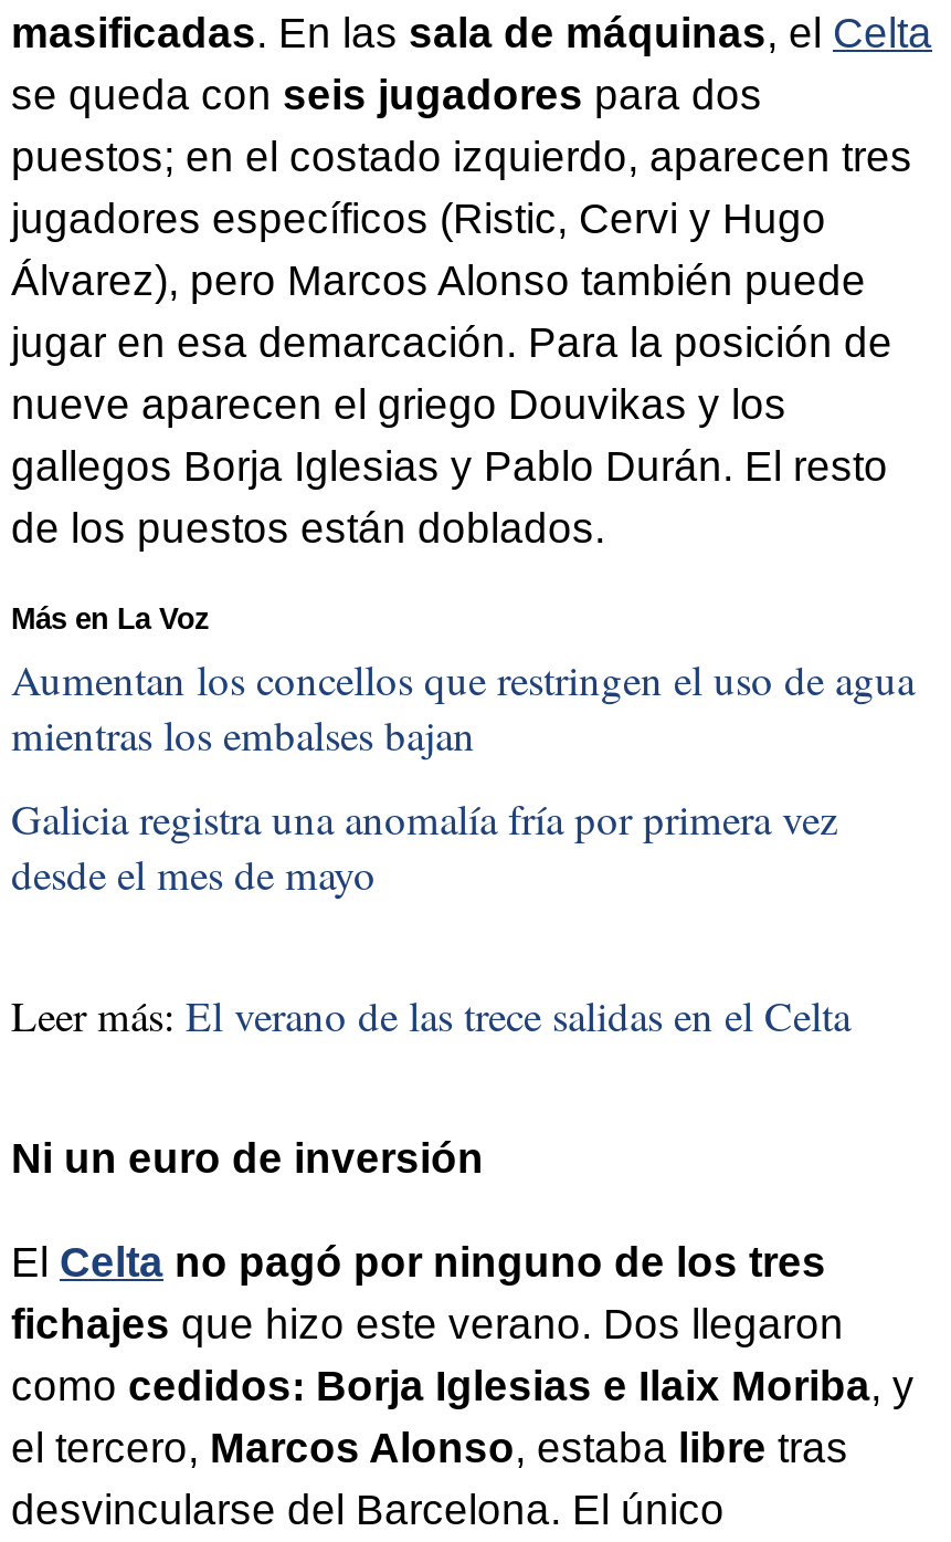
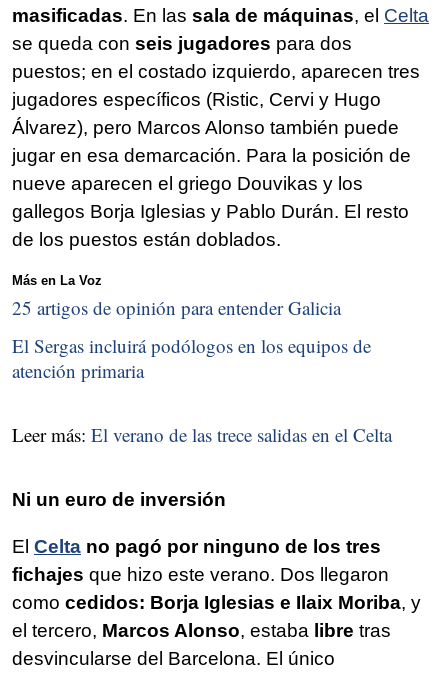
- Aumentan los concellos que restringen el uso de agua
- mientras los embalses bajan
+ 25 artigos de opinión para entender Galicia

- Galicia registra una anomalía fría por primera vez
- desde el mes de mayo
+ El Sergas incluirá podólogos en los equipos de
+ atención primaria
